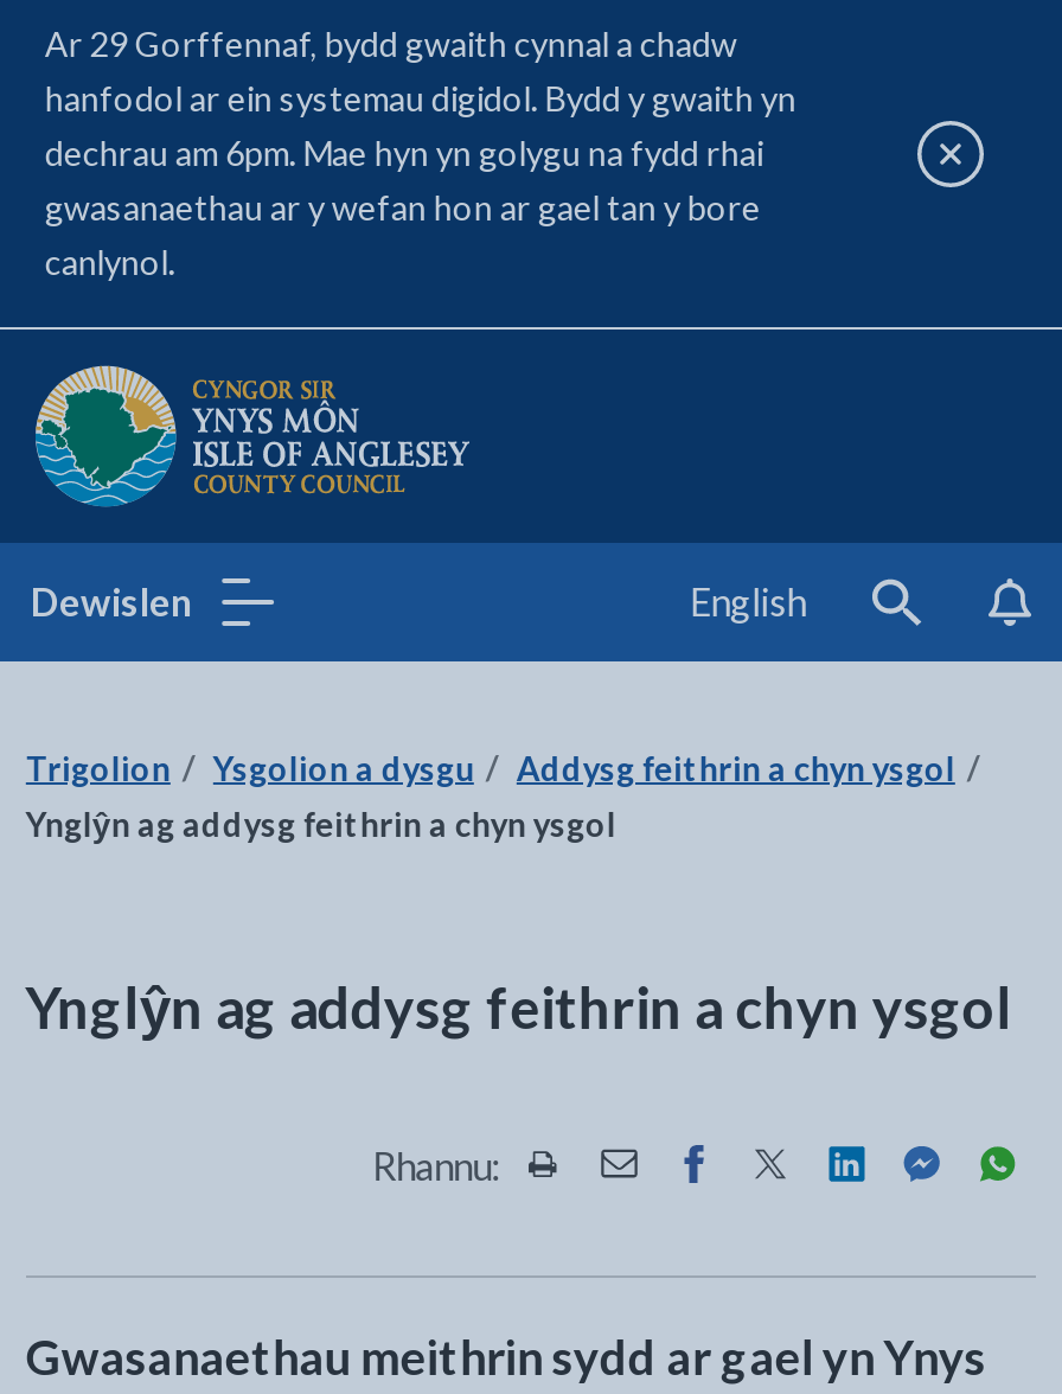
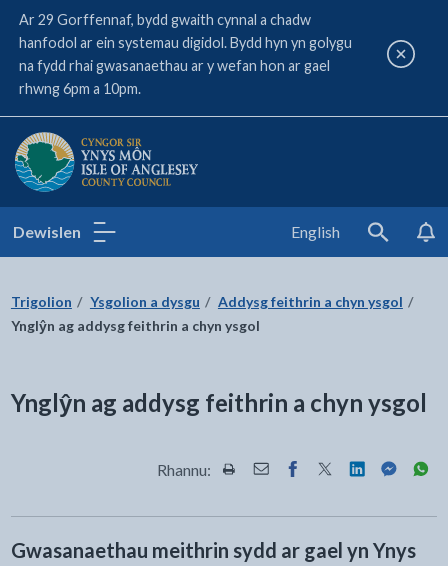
- hanfodol ar ein systemau digidol. Bydd y gwaith yn
- dechrau am 6pm. Mae hyn yn golygu na fydd rhai
- gwasanaethau ar y wefan hon ar gael tan y bore
- canlynol.
+ hanfodol ar ein systemau digidol. Bydd hyn yn golygu
+ na fydd rhai gwasanaethau ar y wefan hon ar gael
+ rhwng 6pm a 10pm.
